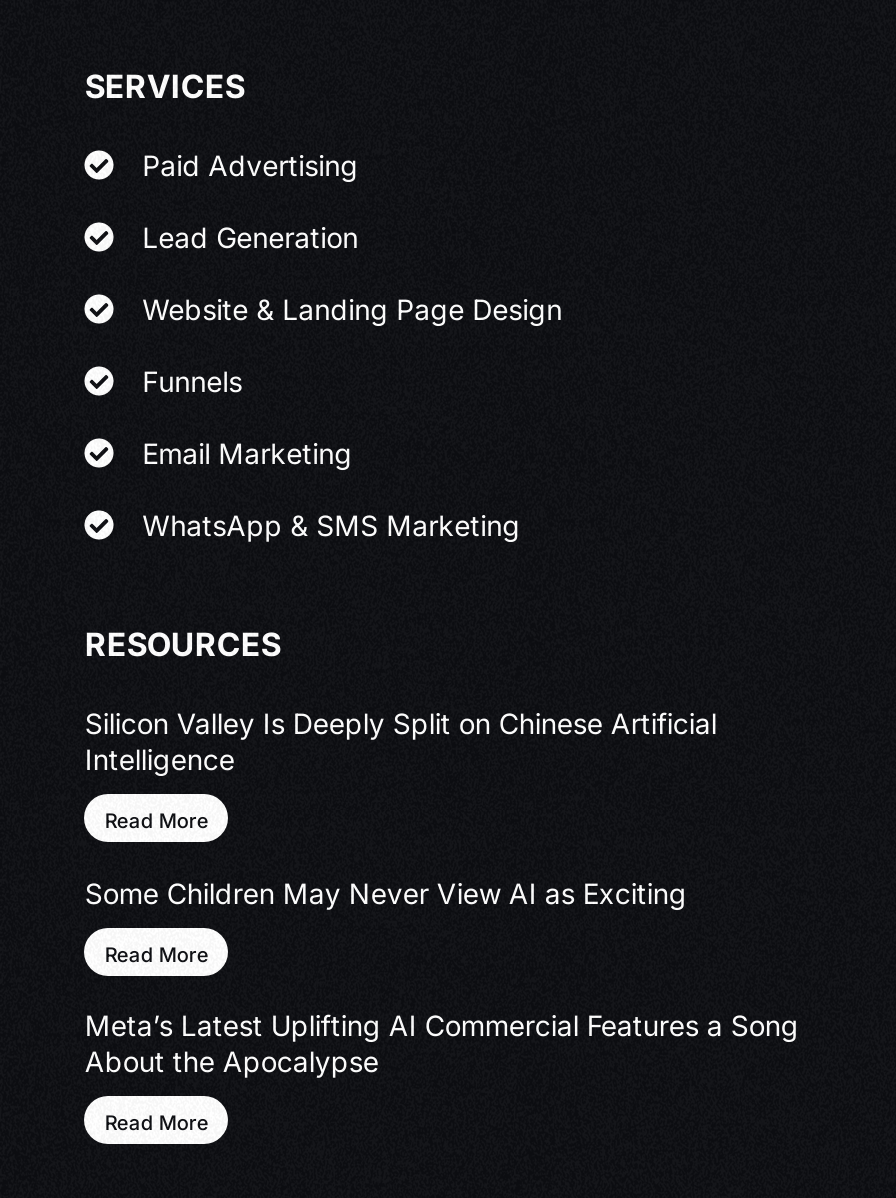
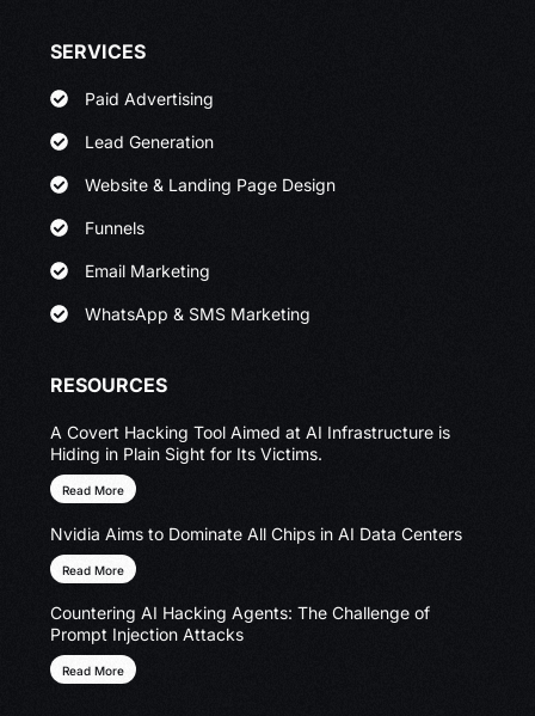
- Silicon Valley Is Deeply Split on Chinese Artificial
- Intelligence
+ A Covert Hacking Tool Aimed at AI Infrastructure is
+ Hiding in Plain Sight for Its Victims.

- Some Children May Never View AI as Exciting
+ Nvidia Aims to Dominate All Chips in AI Data Centers

- Meta’s Latest Uplifting AI Commercial Features a Song
- About the Apocalypse
+ Countering AI Hacking Agents: The Challenge of
+ Prompt Injection Attacks
